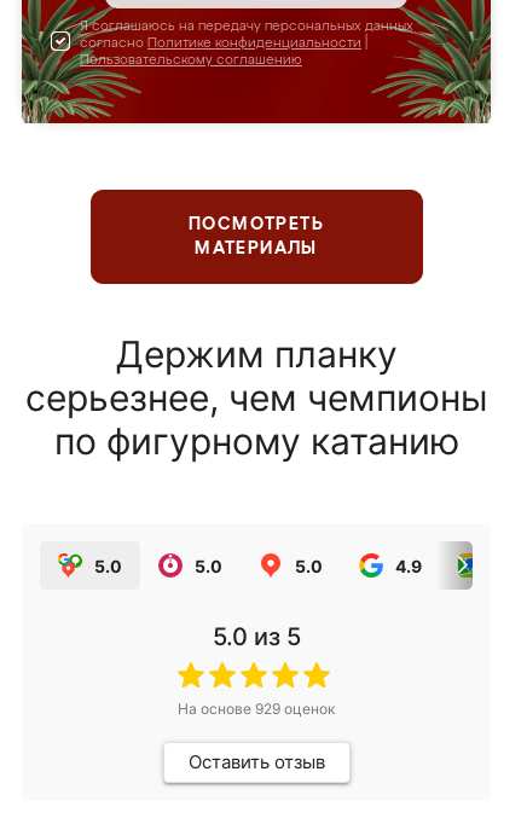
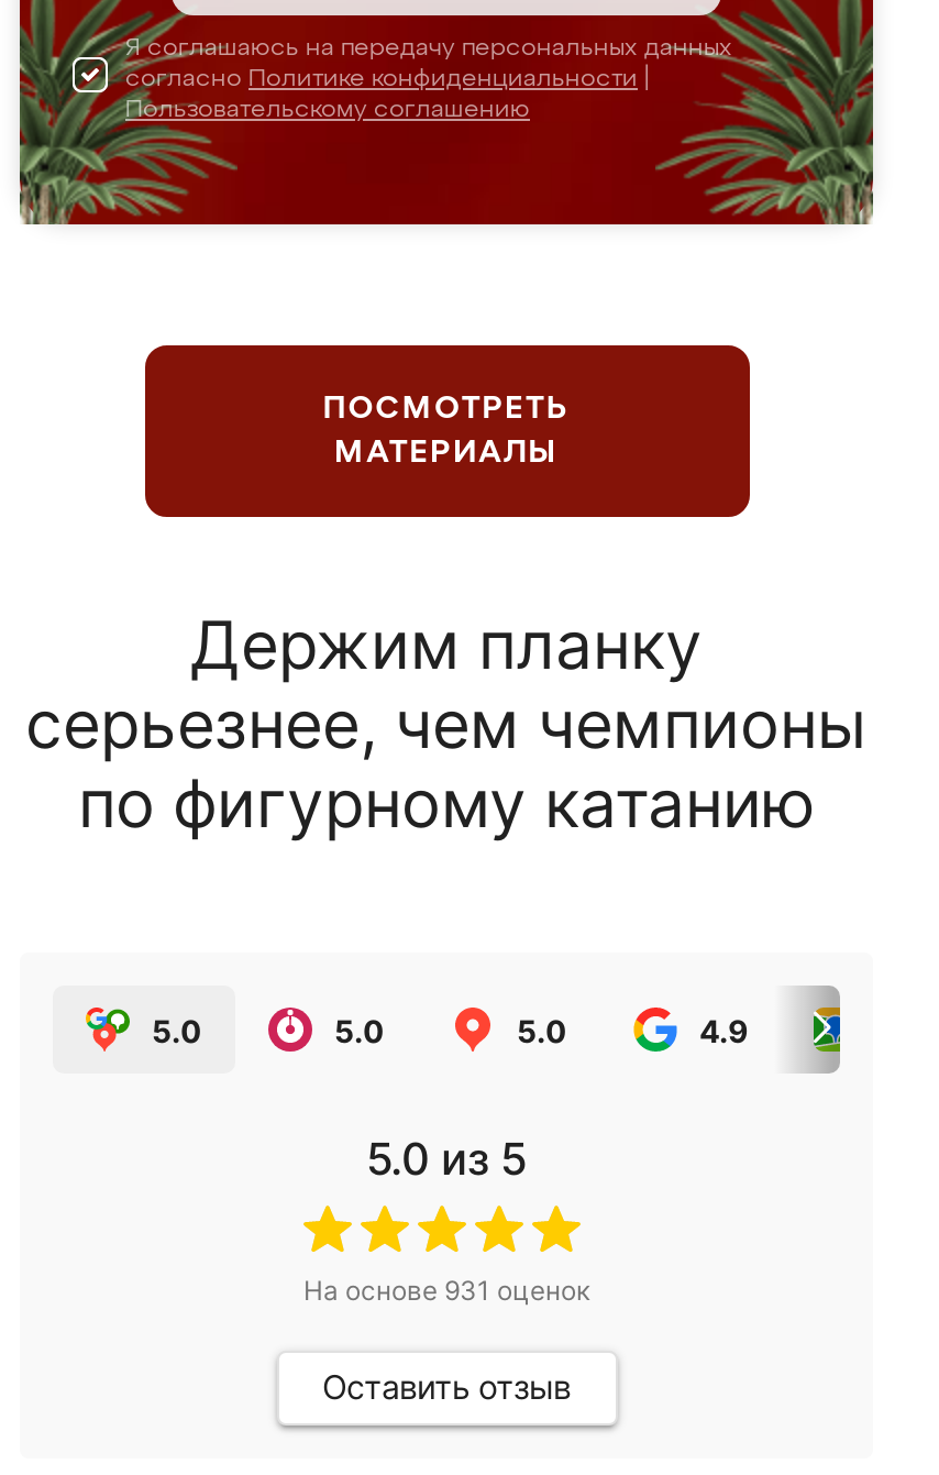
- На основе 929 оценок
+ На основе 931 оценок
